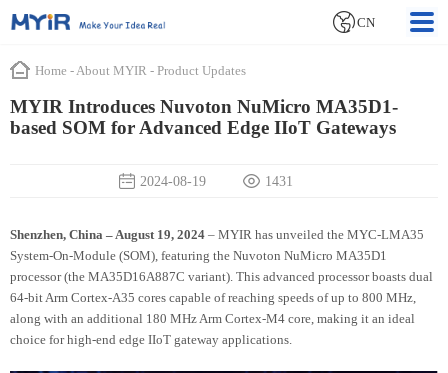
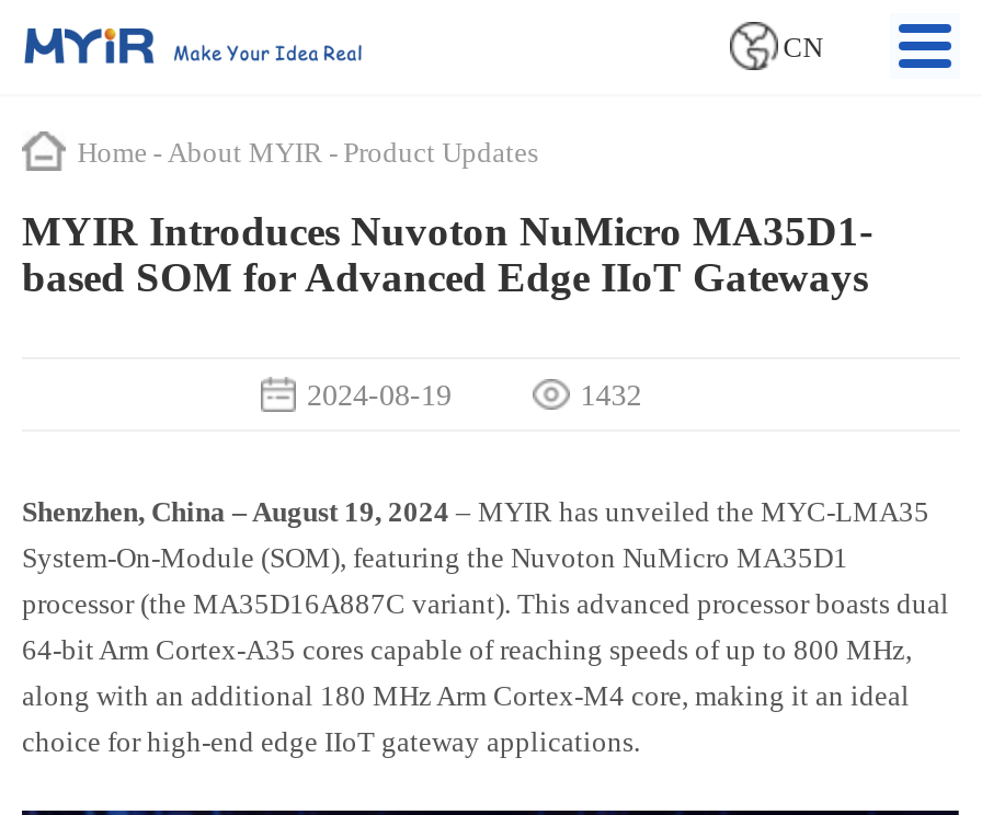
- 1431
+ 1432
